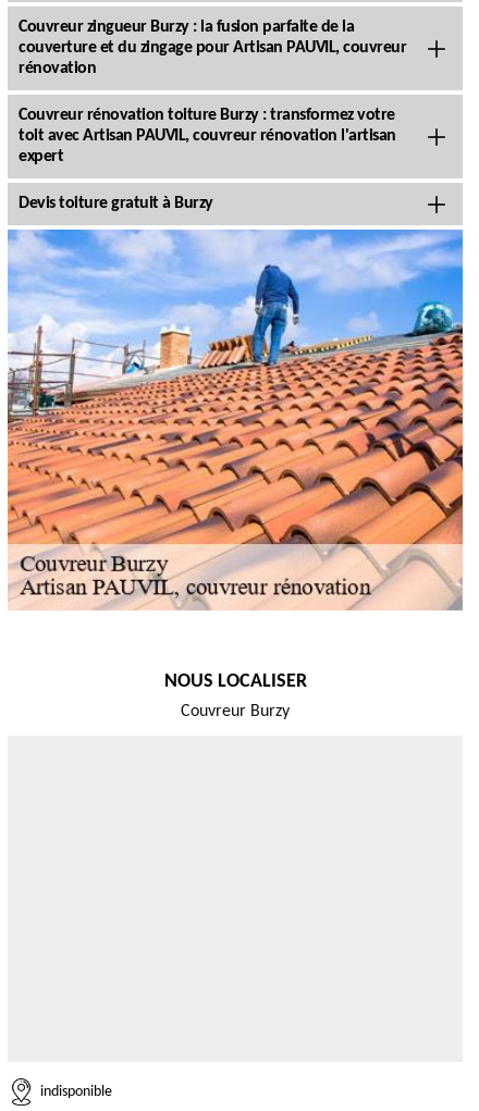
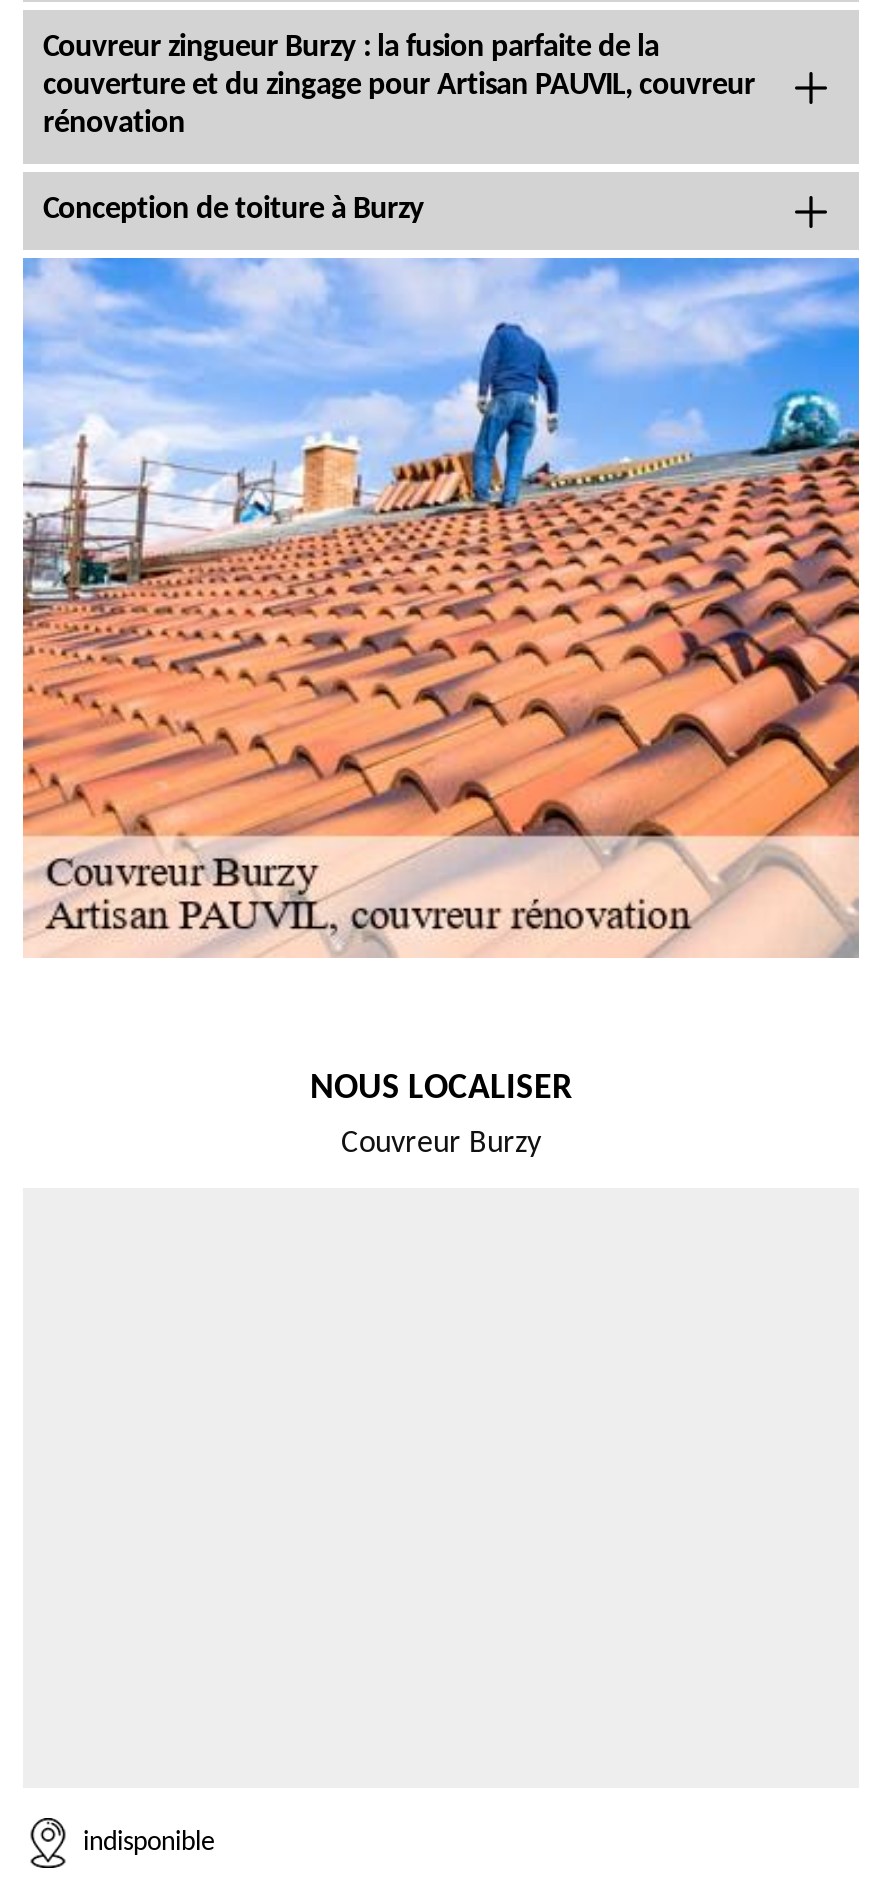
- Couvreur rénovation toiture Burzy : transformez votre
- toit avec Artisan PAUVIL, couvreur rénovation l'artisan
- expert
- Devis toiture gratuit à Burzy
+ Conception de toiture à Burzy
